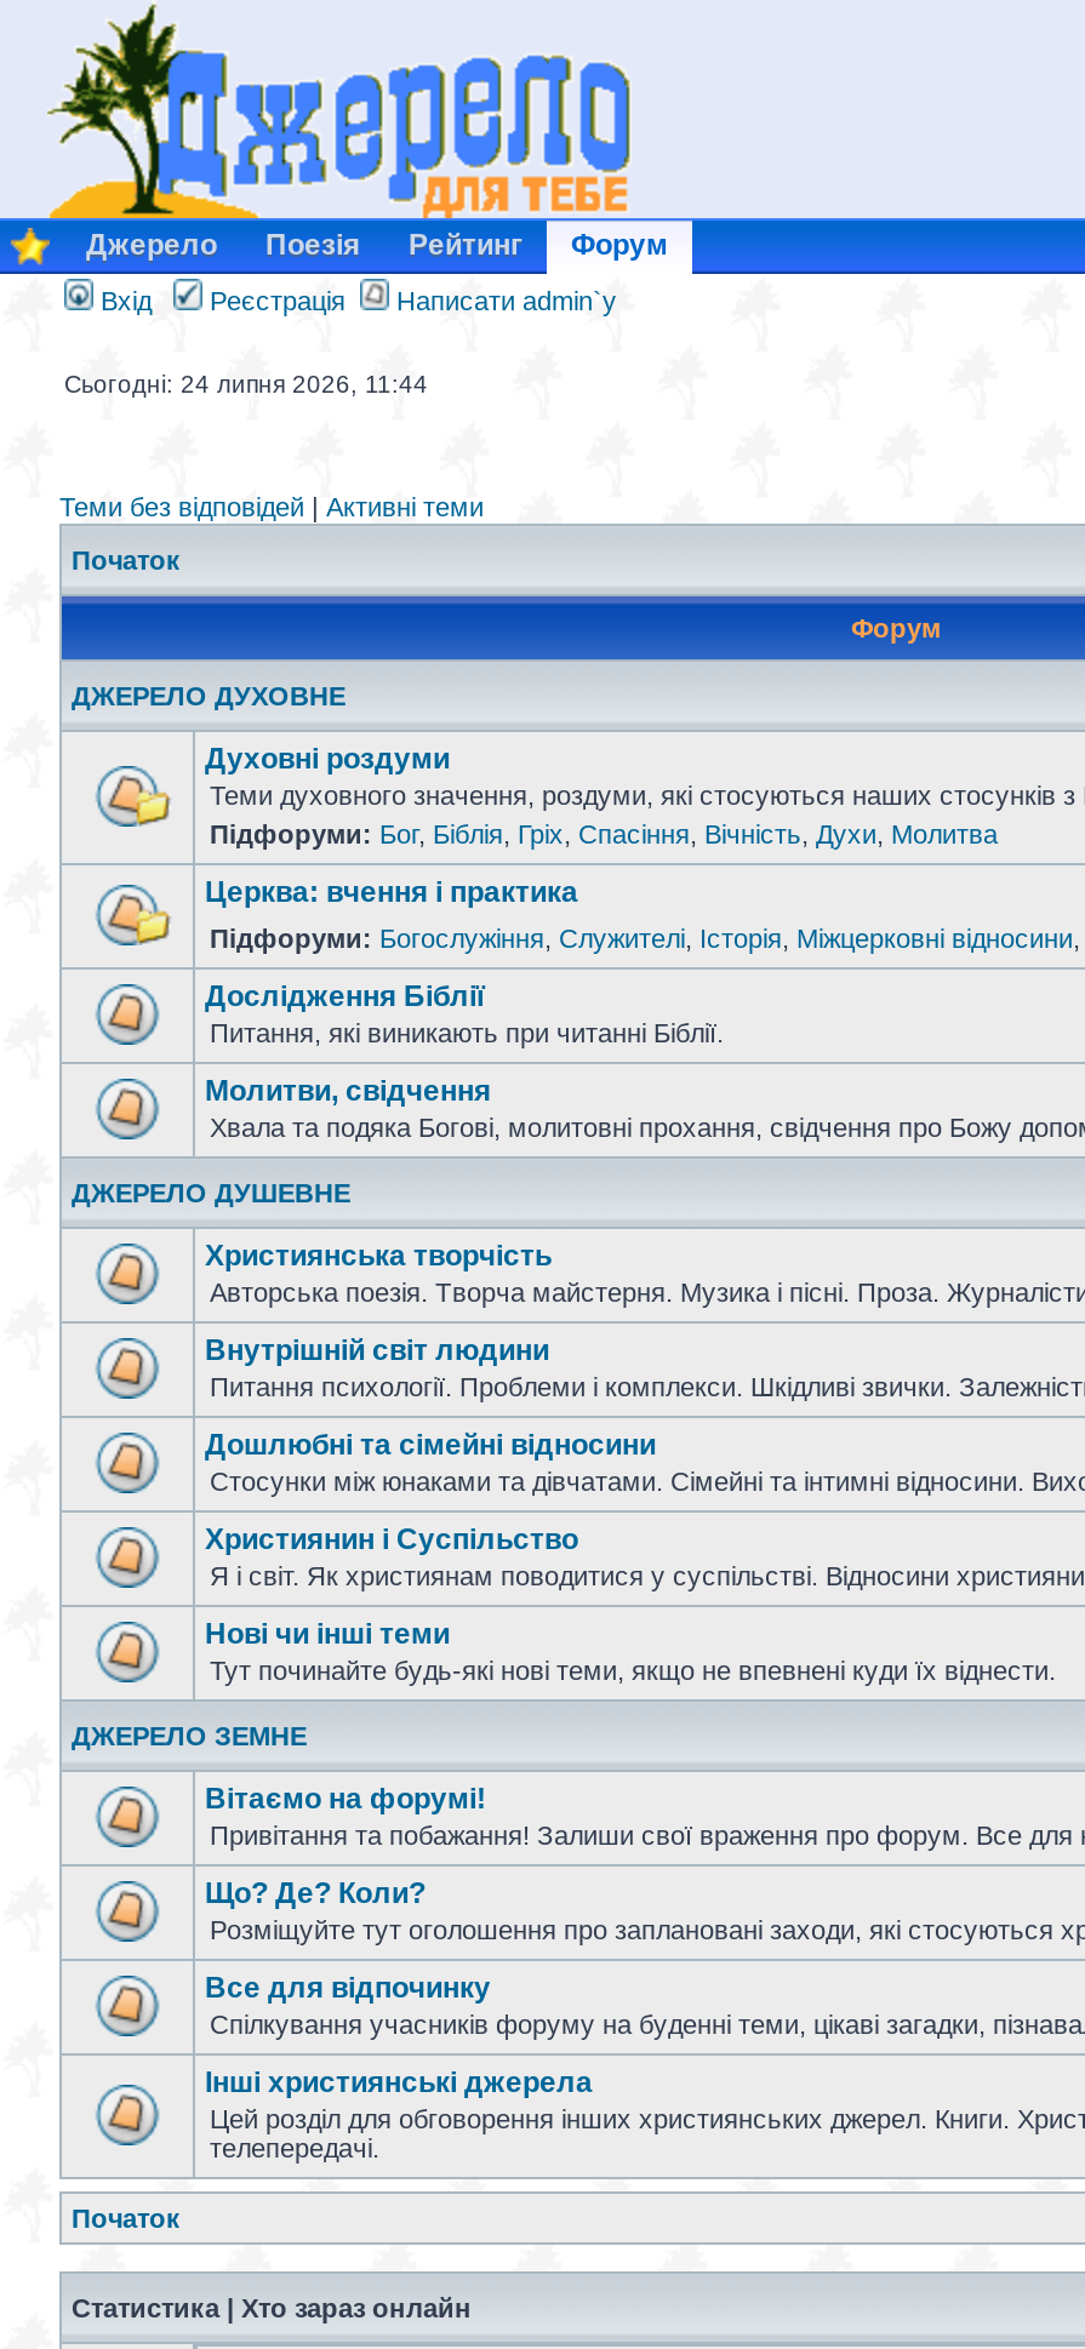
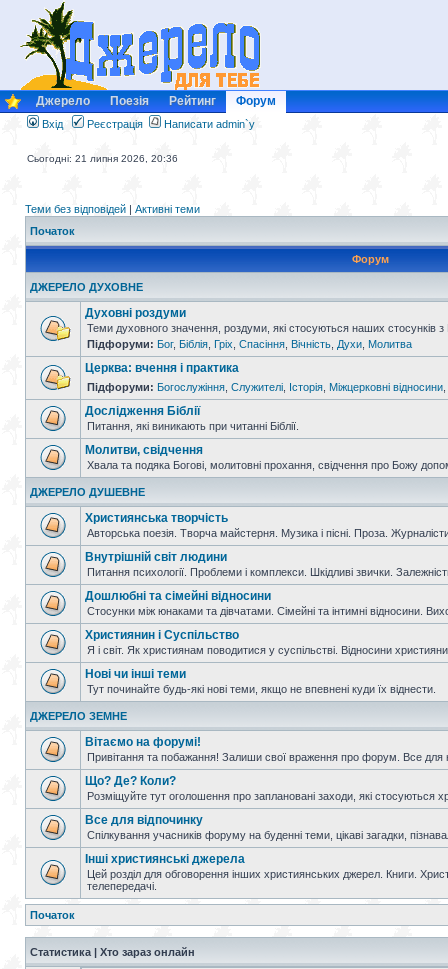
- Сьогодні: 24 липня 2026, 11:44
+ Сьогодні: 21 липня 2026, 20:36
